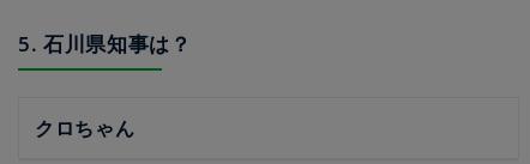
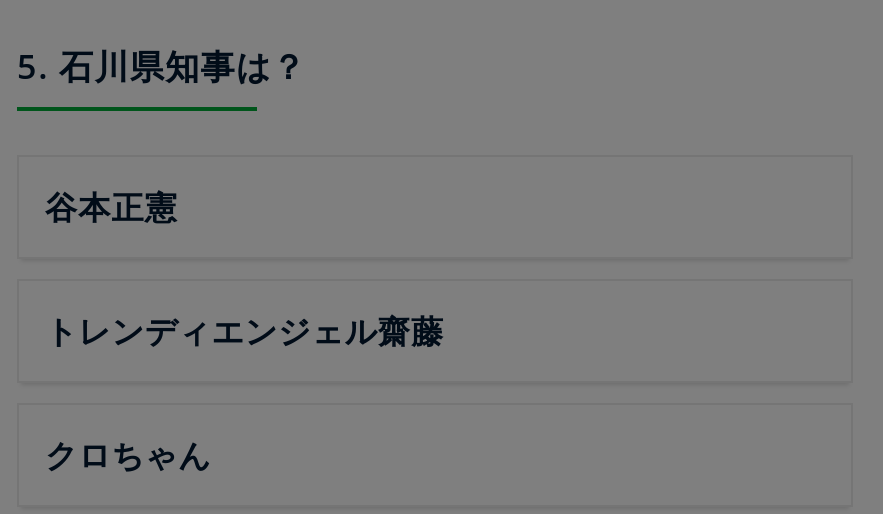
+ 谷本正憲
+ トレンディエンジェル齋藤
